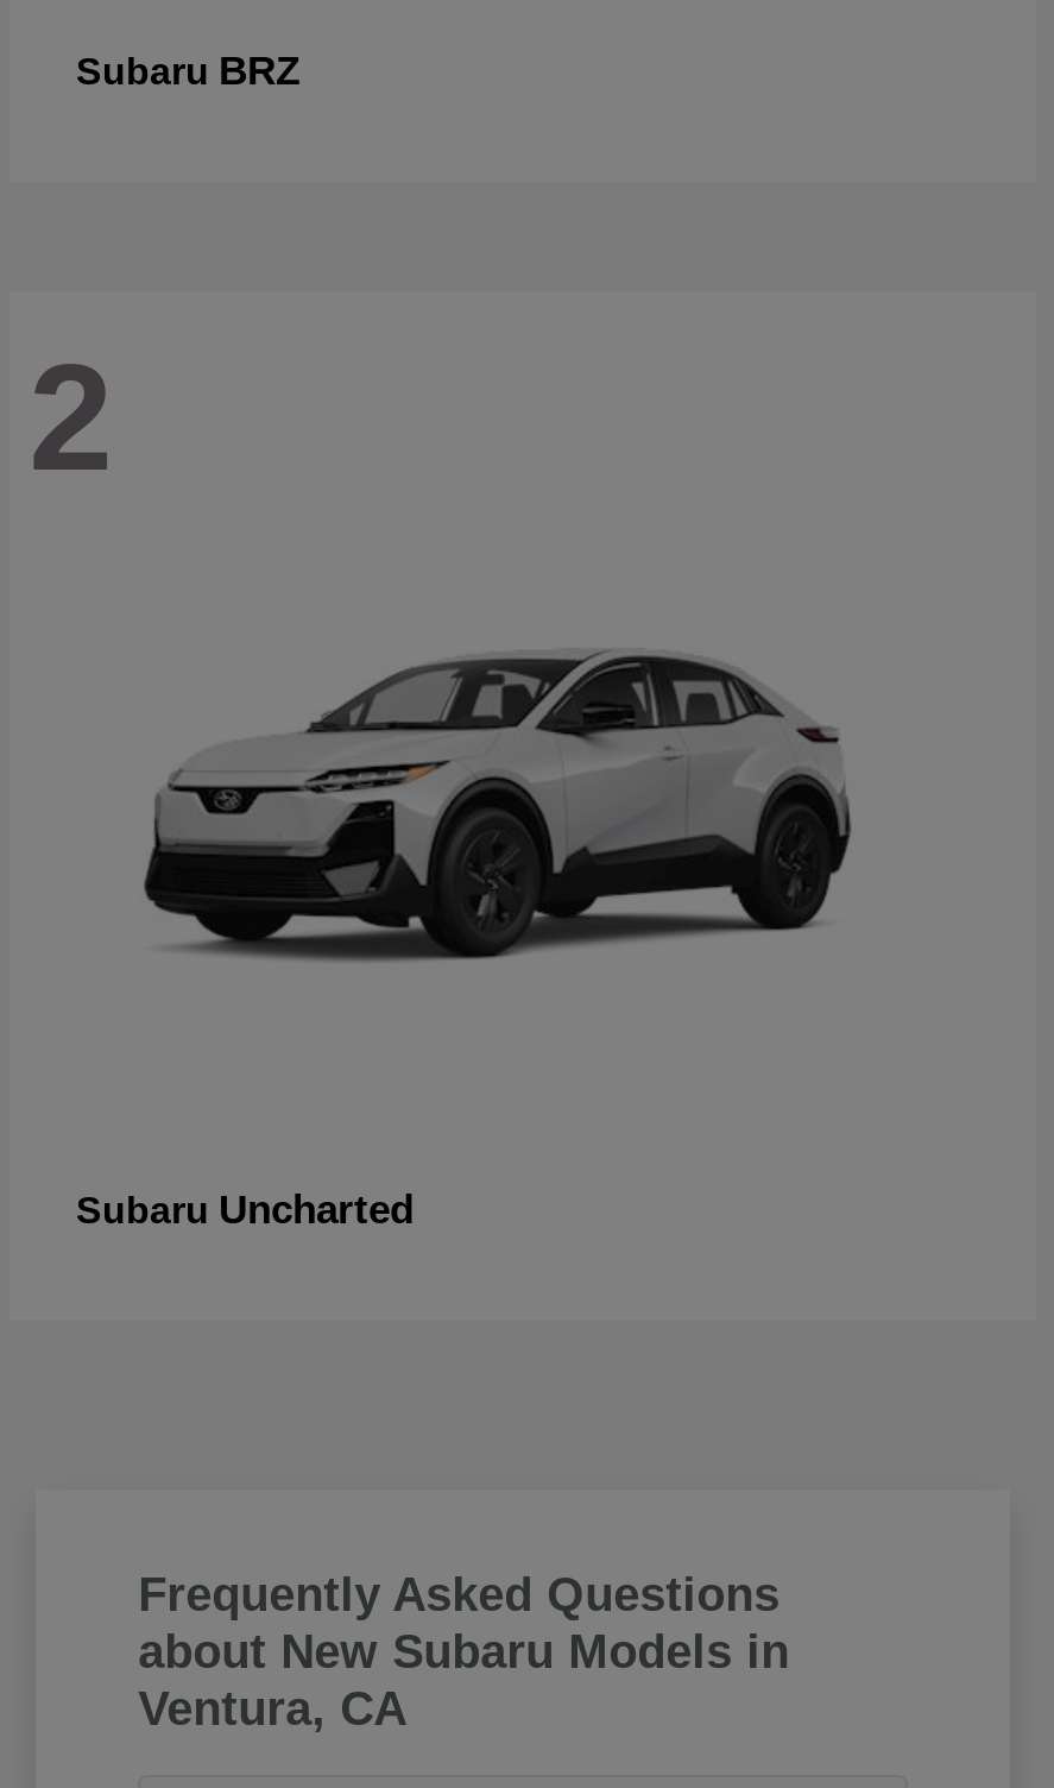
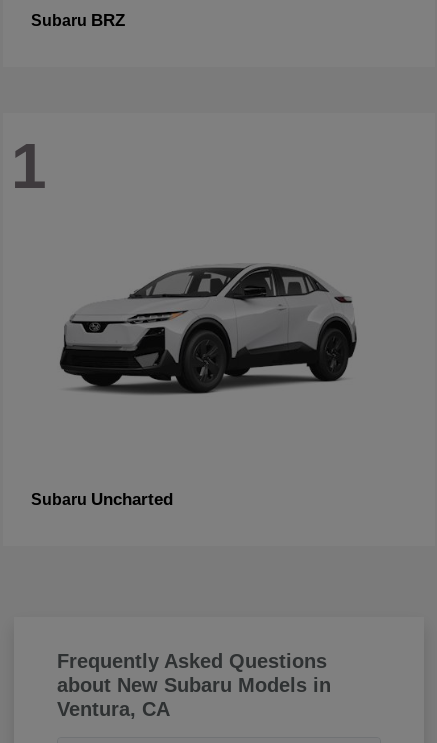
- 2
+ 1
